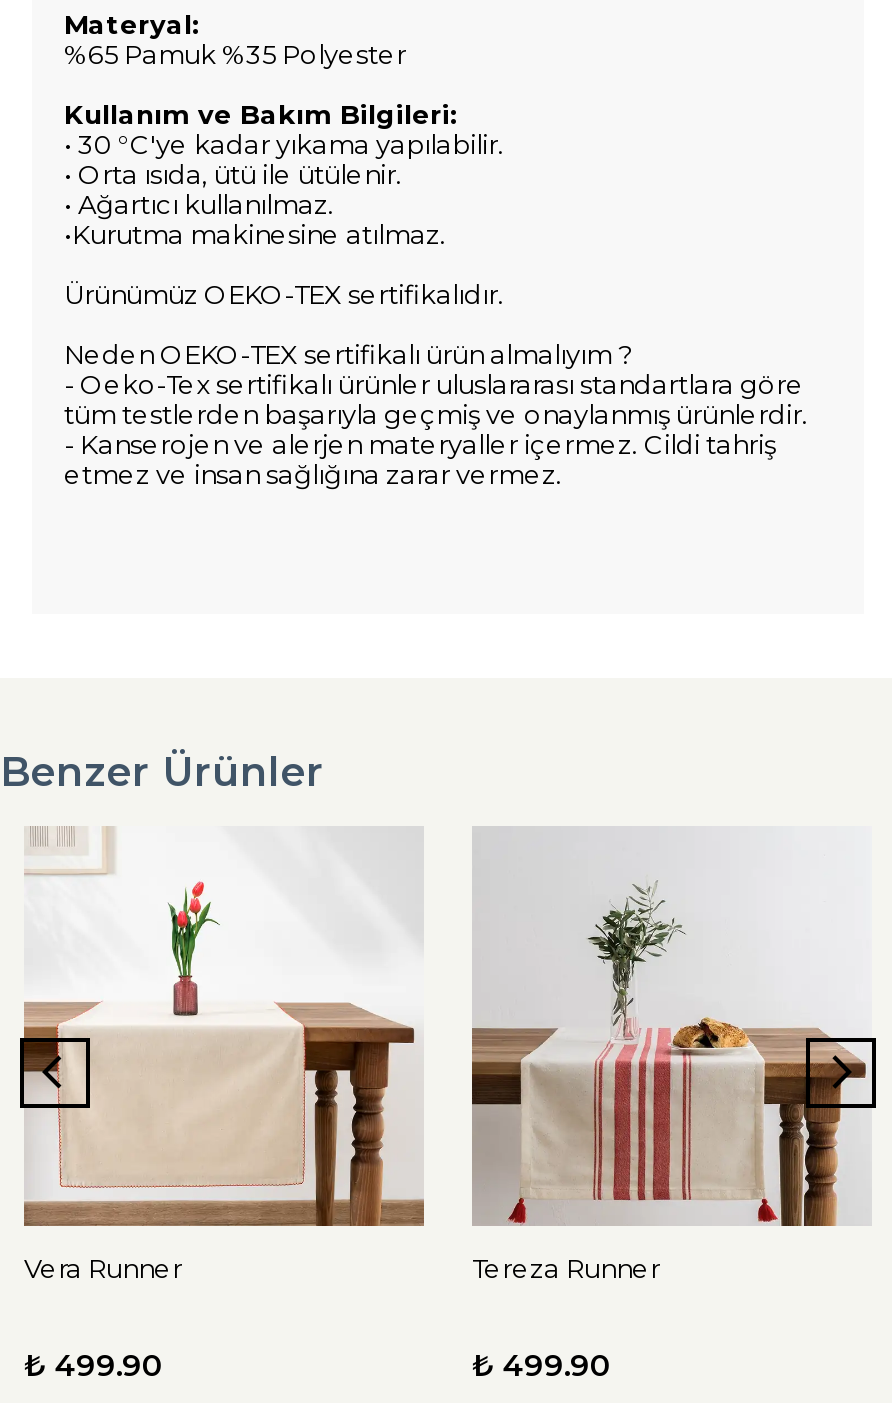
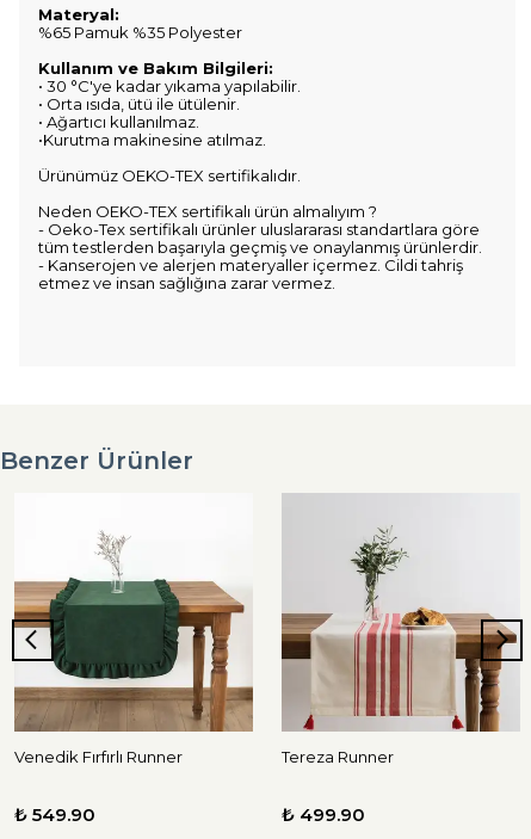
- [image]
- Vera Runner
+ [image]
+ Venedik Fırfırlı Runner

- ₺ 499.90
+ ₺ 549.90
